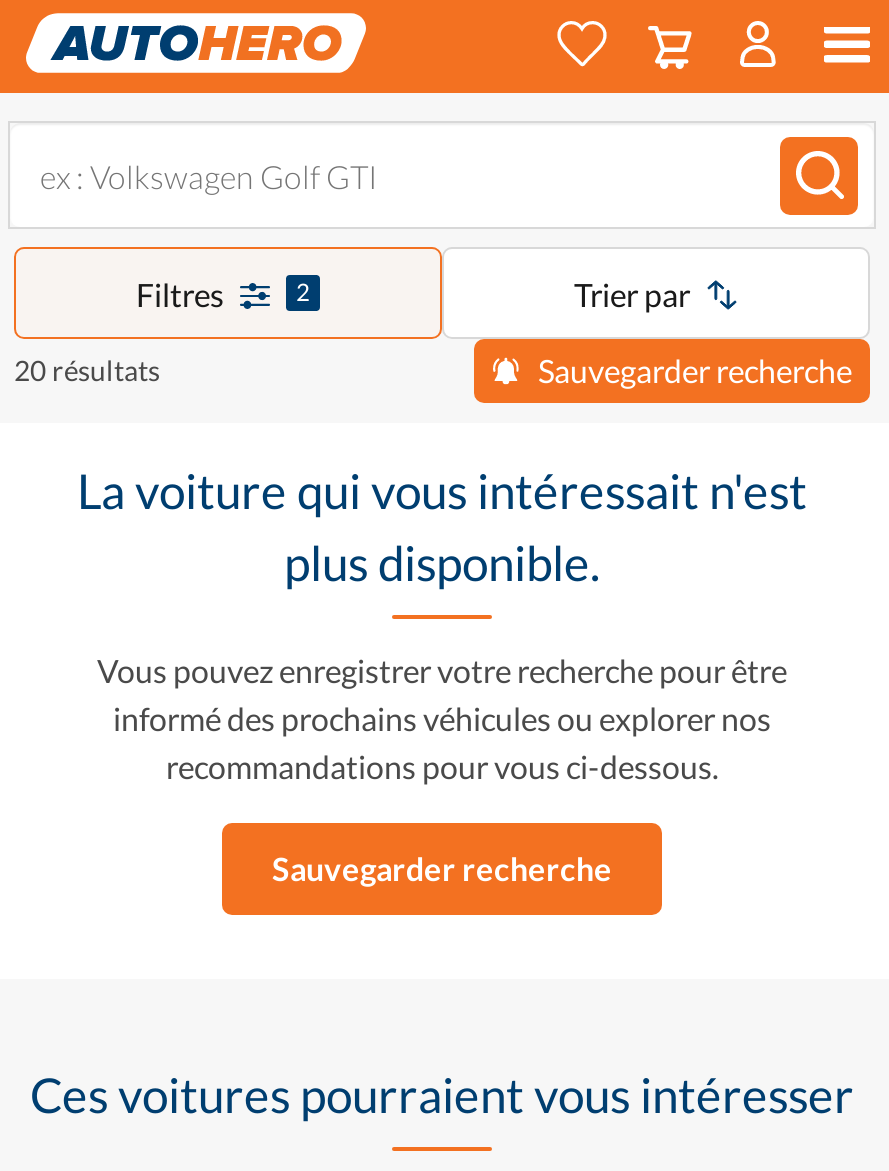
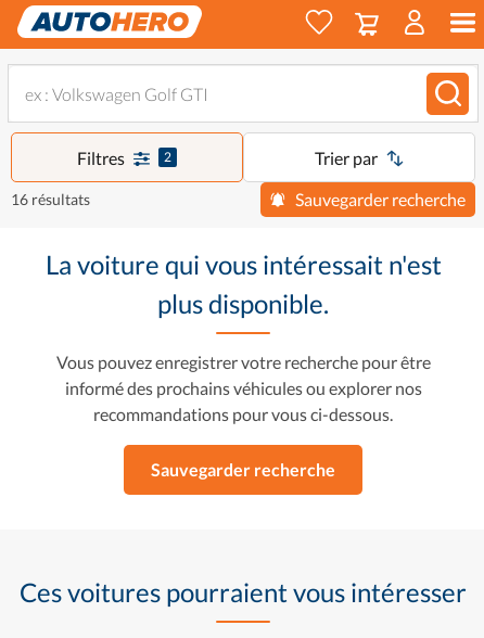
- 20 résultats
+ 16 résultats
